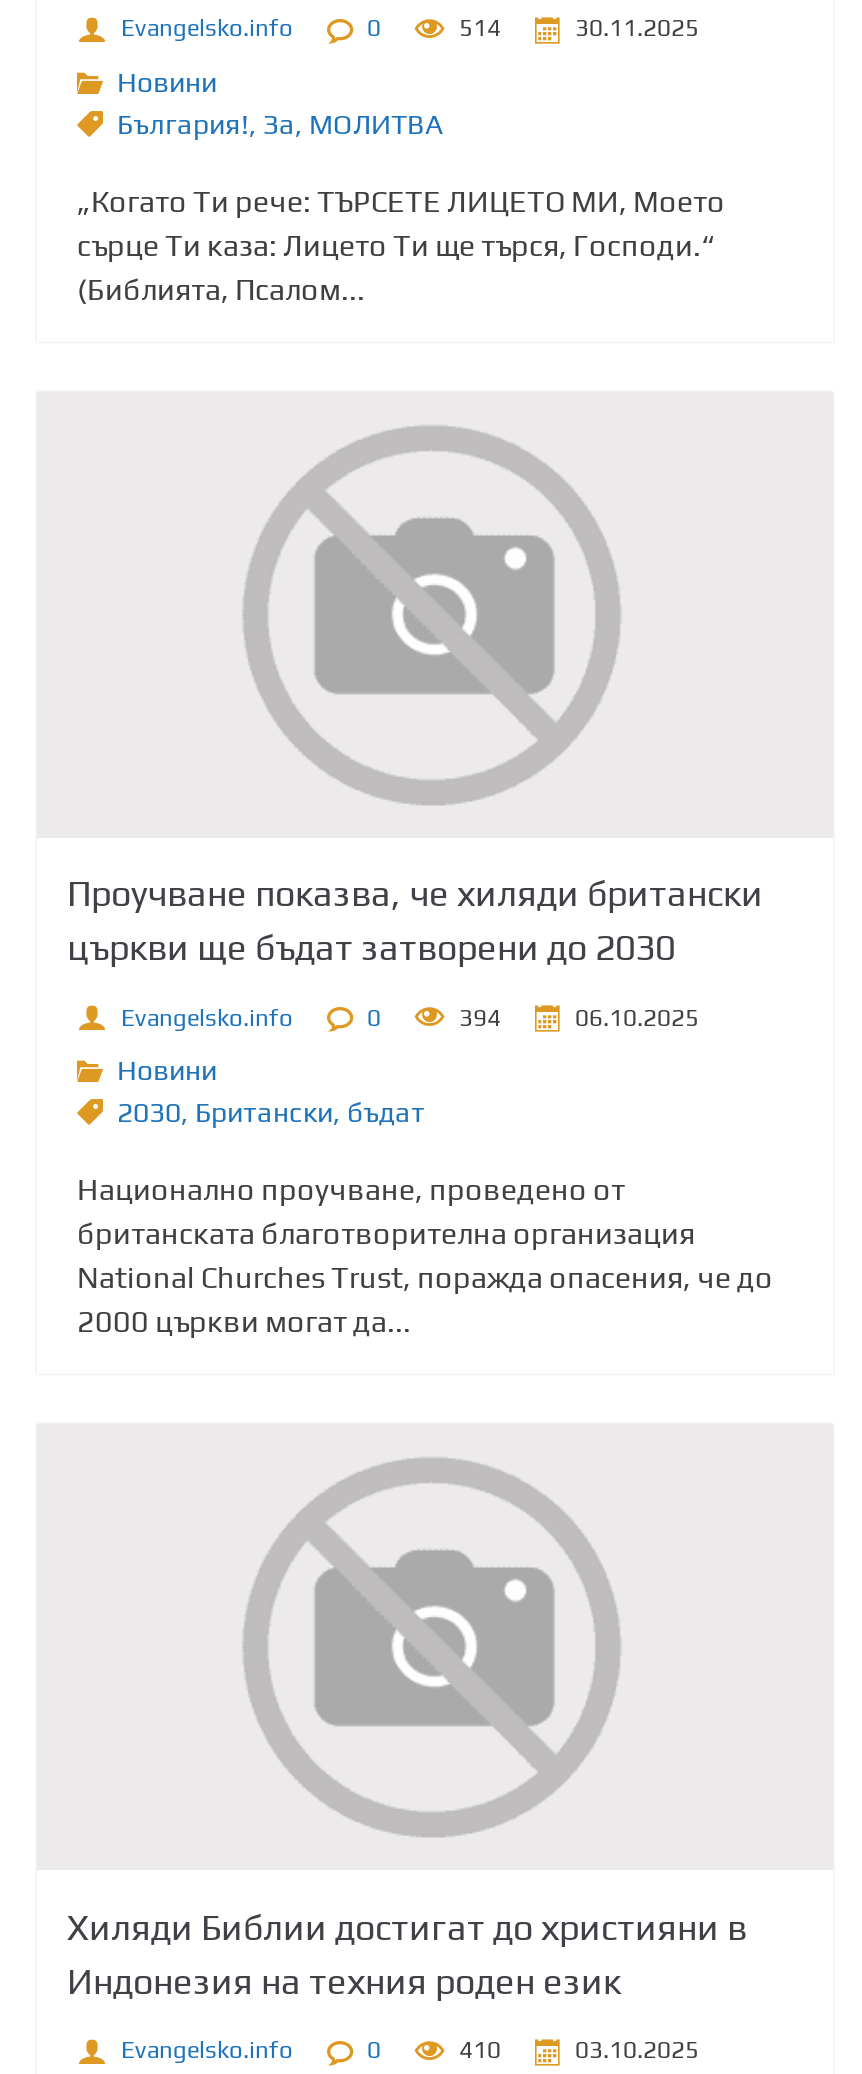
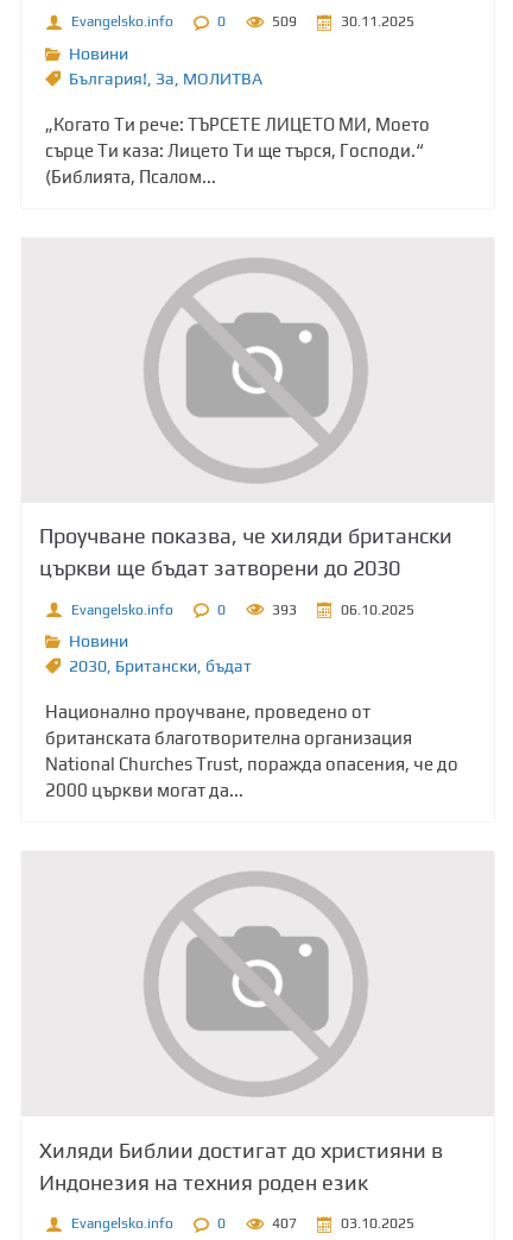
- 514
+ 509

- 394
+ 393

- 410
+ 407
